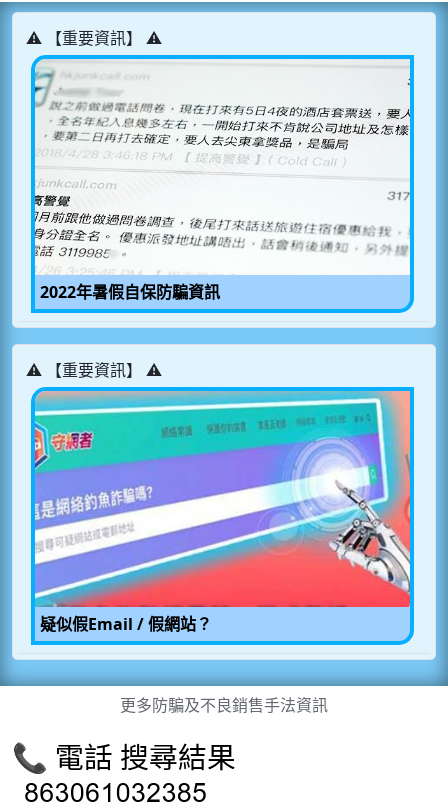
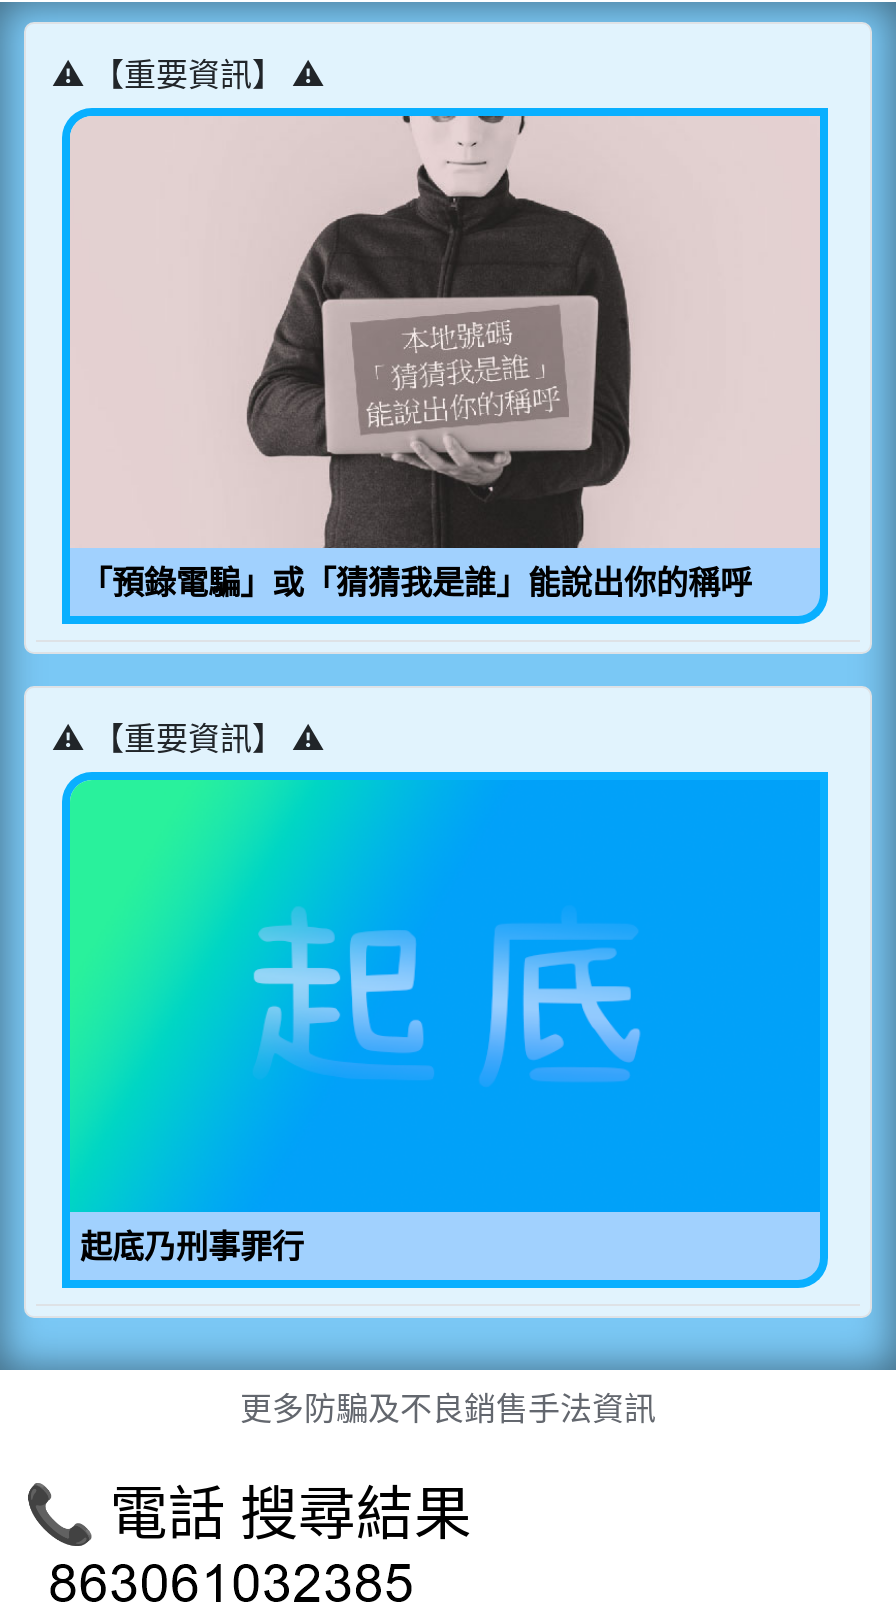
- [image]
- 2022年暑假自保防騙資訊
+ [image]
+ 「預錄電騙」或「猜猜我是誰」能說出你的稱呼

- [image]
- 疑似假Email / 假網站？
+ [image]
+ 起底乃刑事罪行
